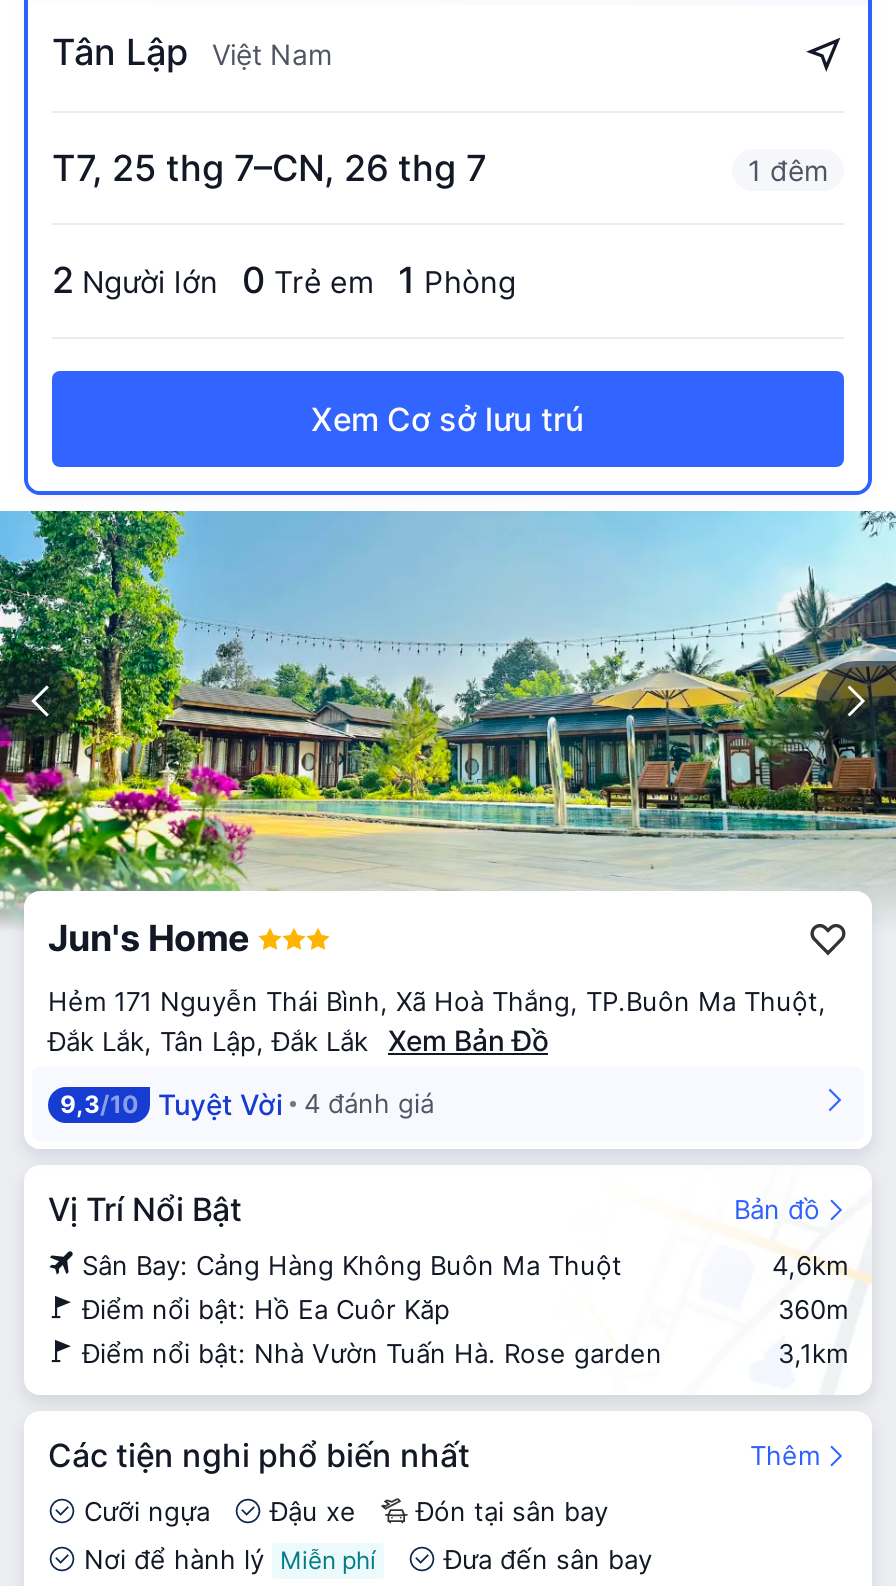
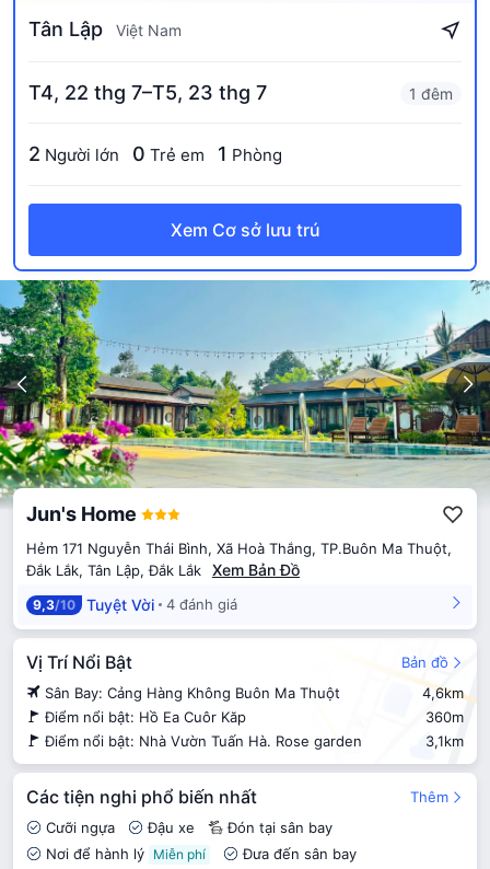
- T7, 25 thg 7–CN, 26 thg 7
+ T4, 22 thg 7–T5, 23 thg 7
